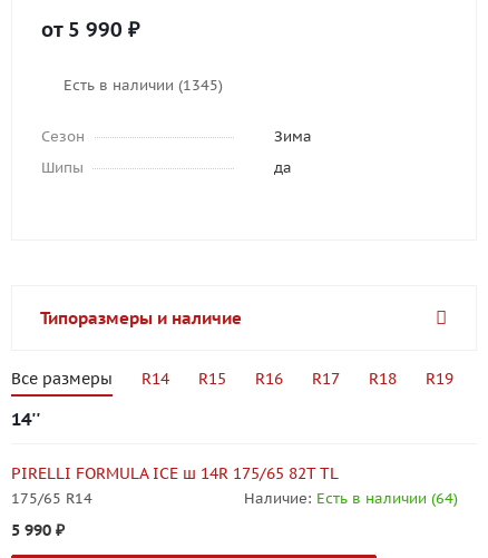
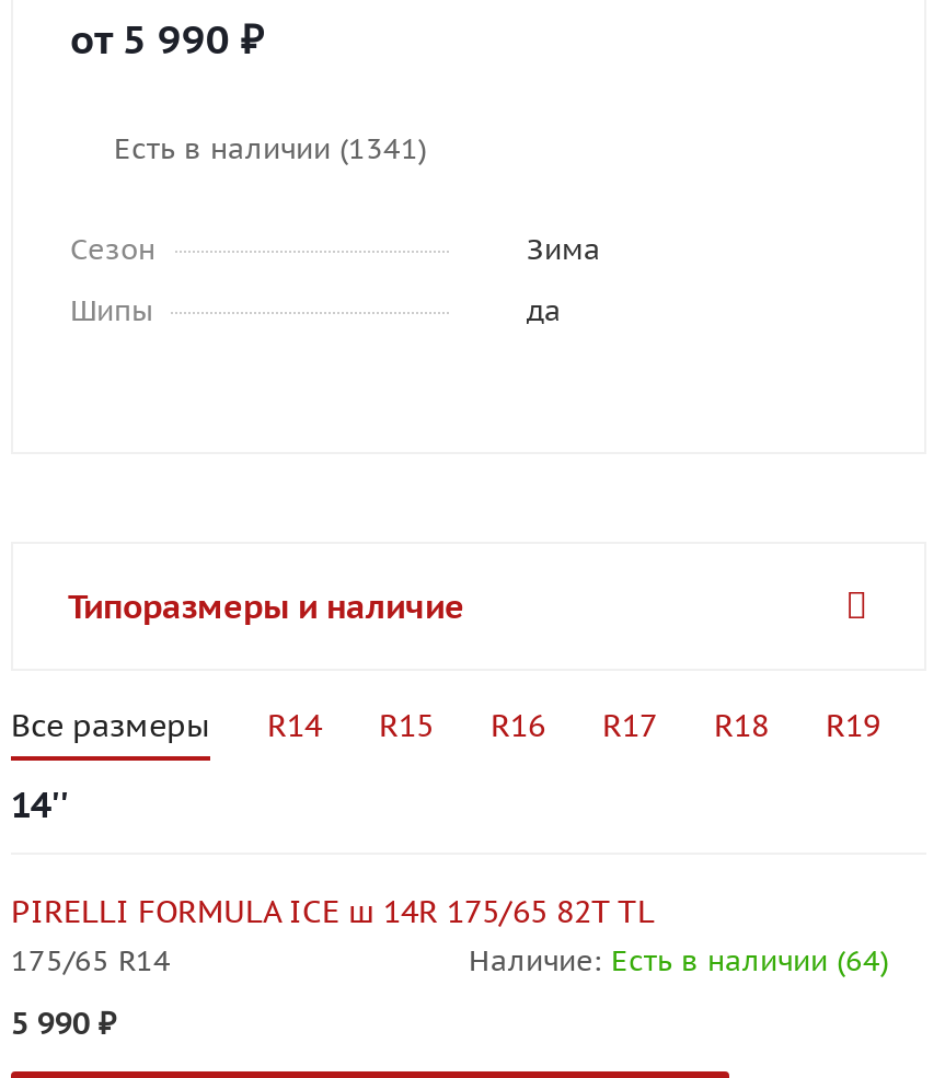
- Есть в наличии (1345)
+ Есть в наличии (1341)
